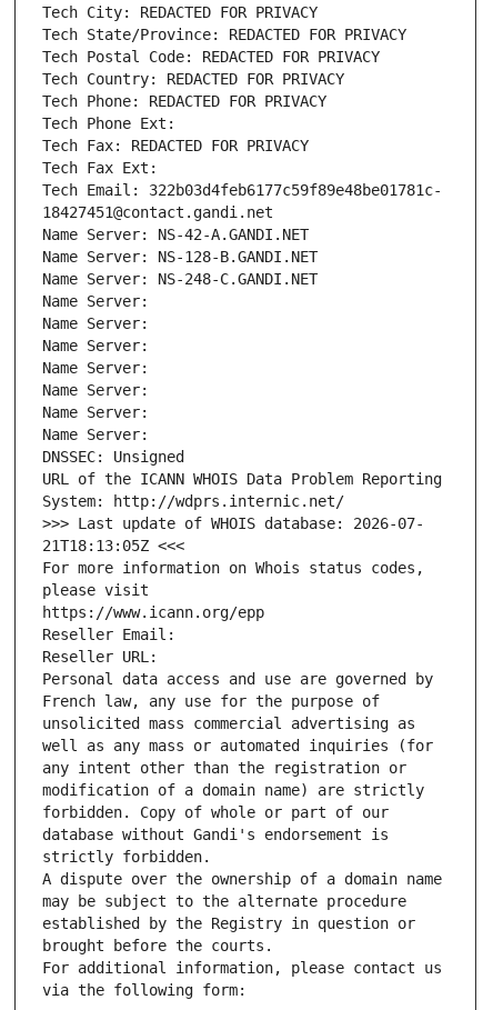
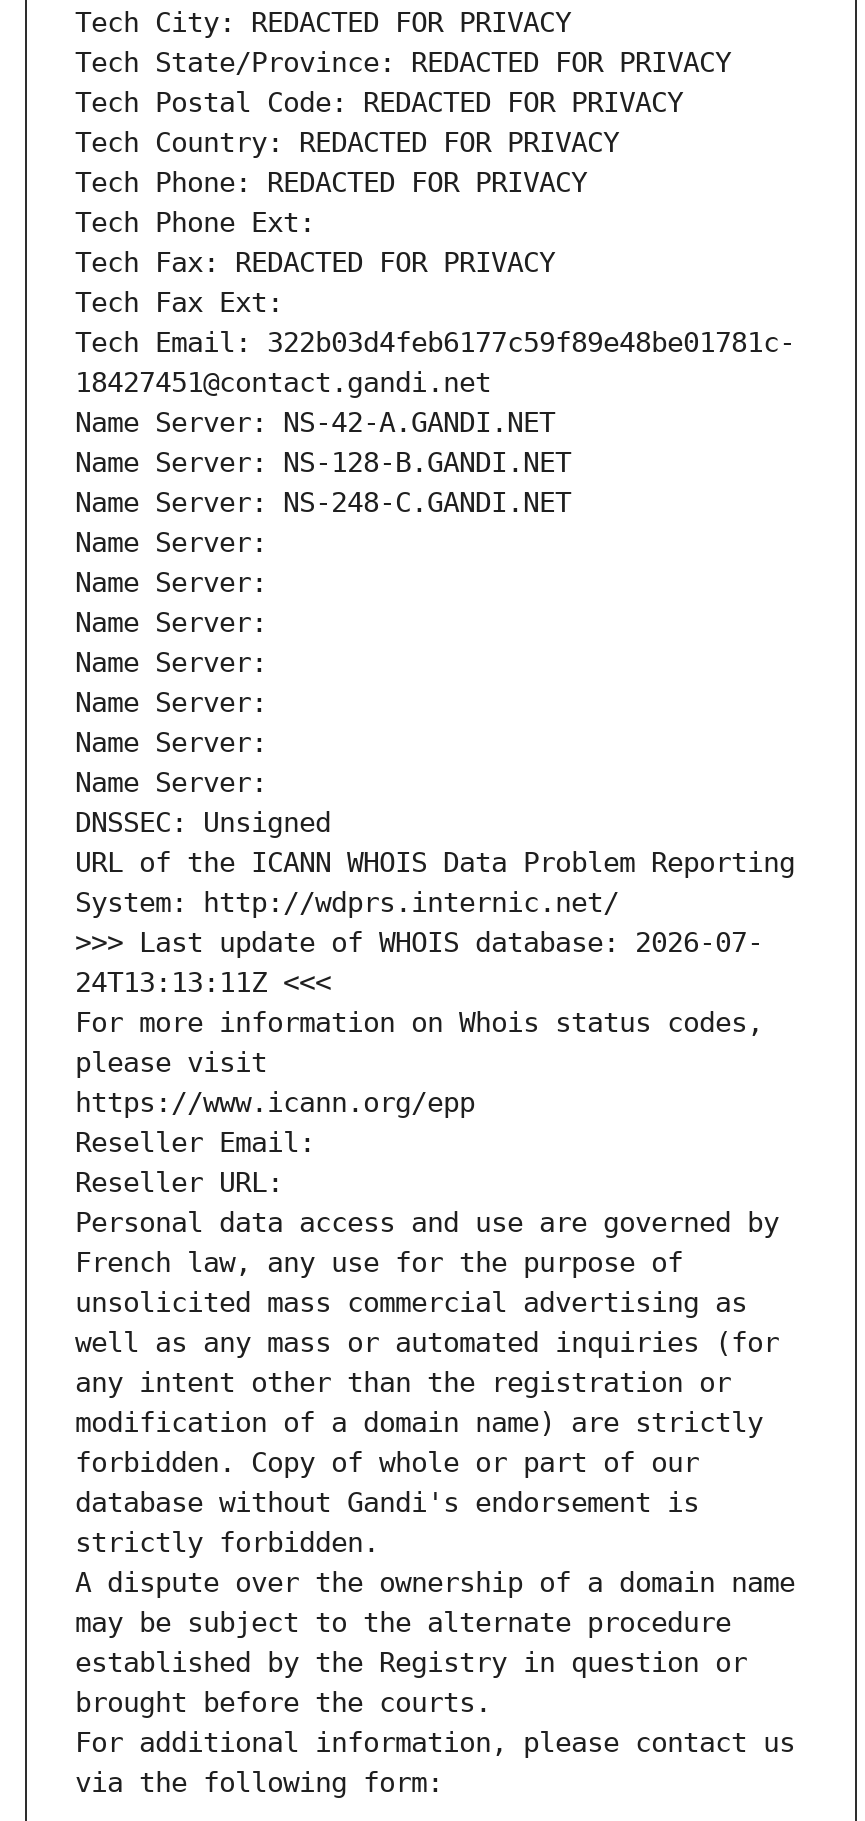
- 21T18:13:05Z <<<
+ 24T13:13:11Z <<<
